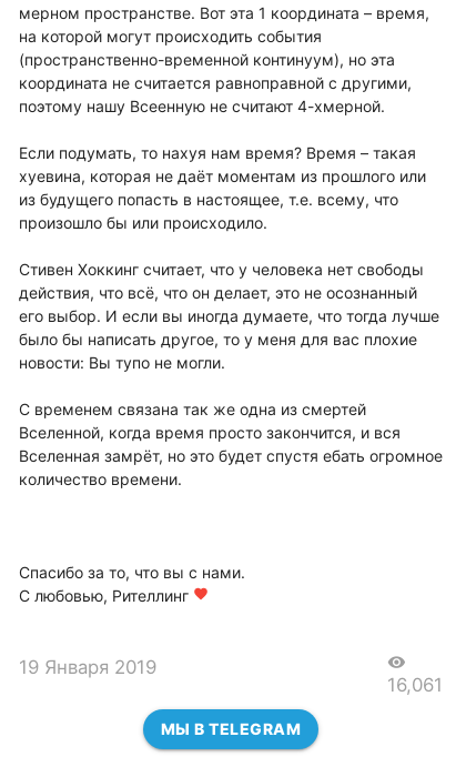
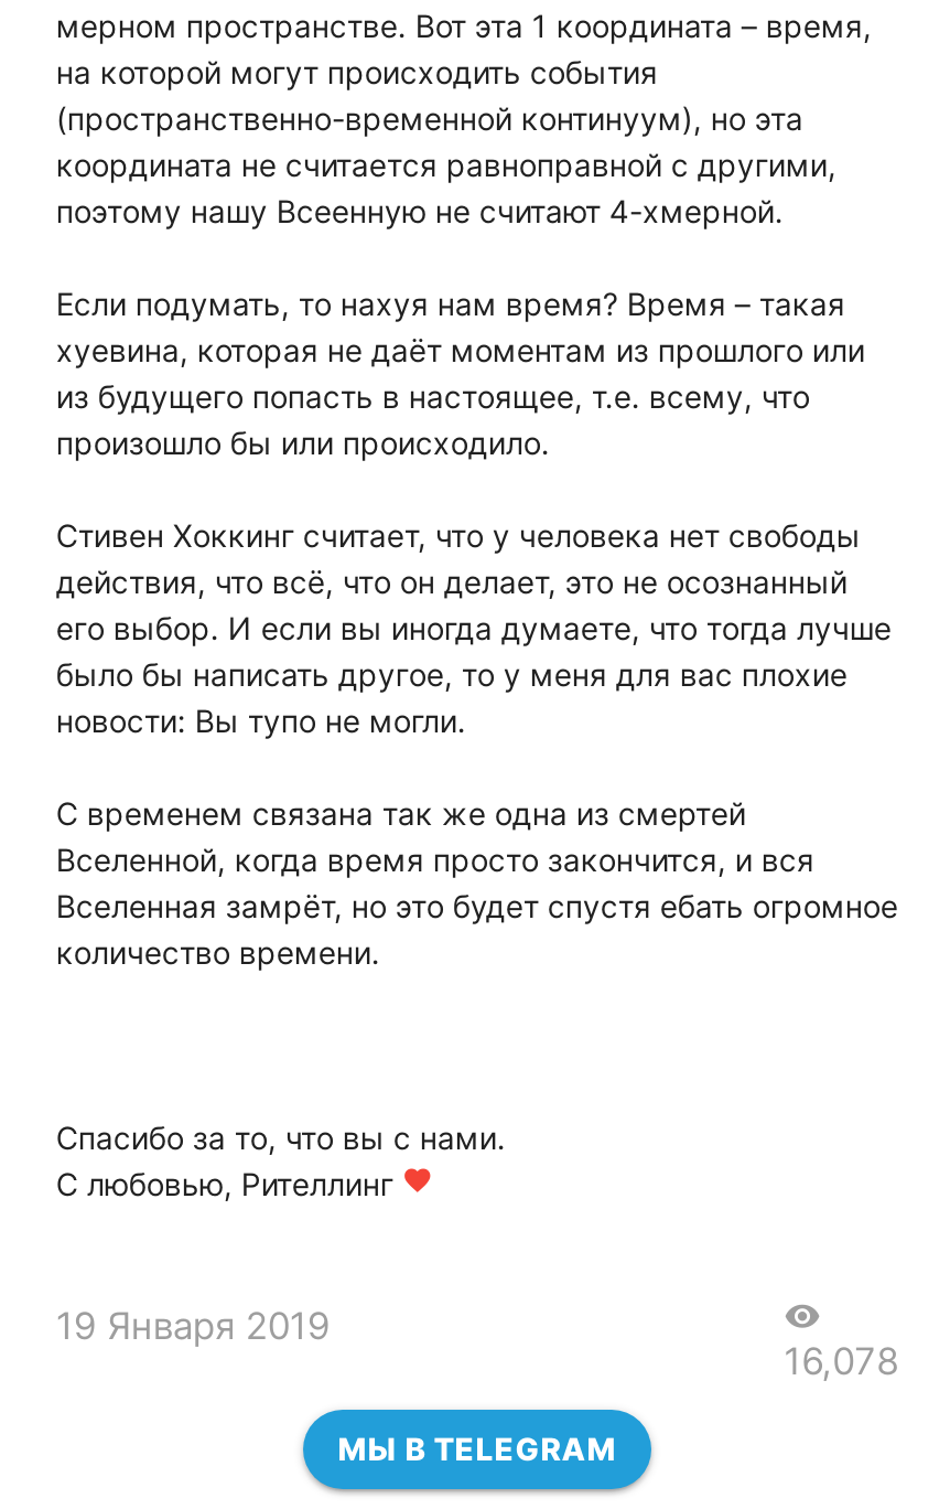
- 16,061
+ 16,078
